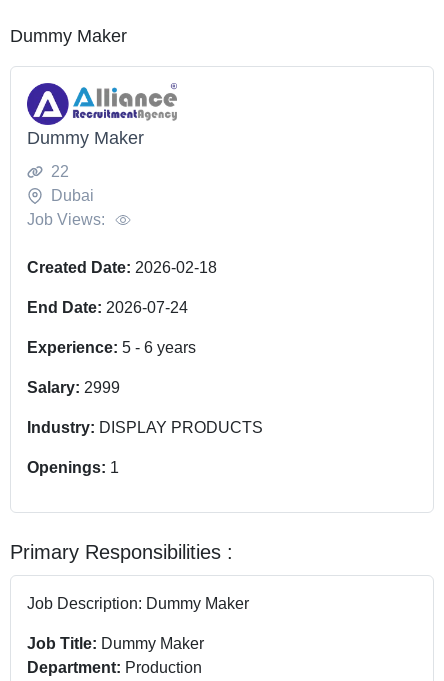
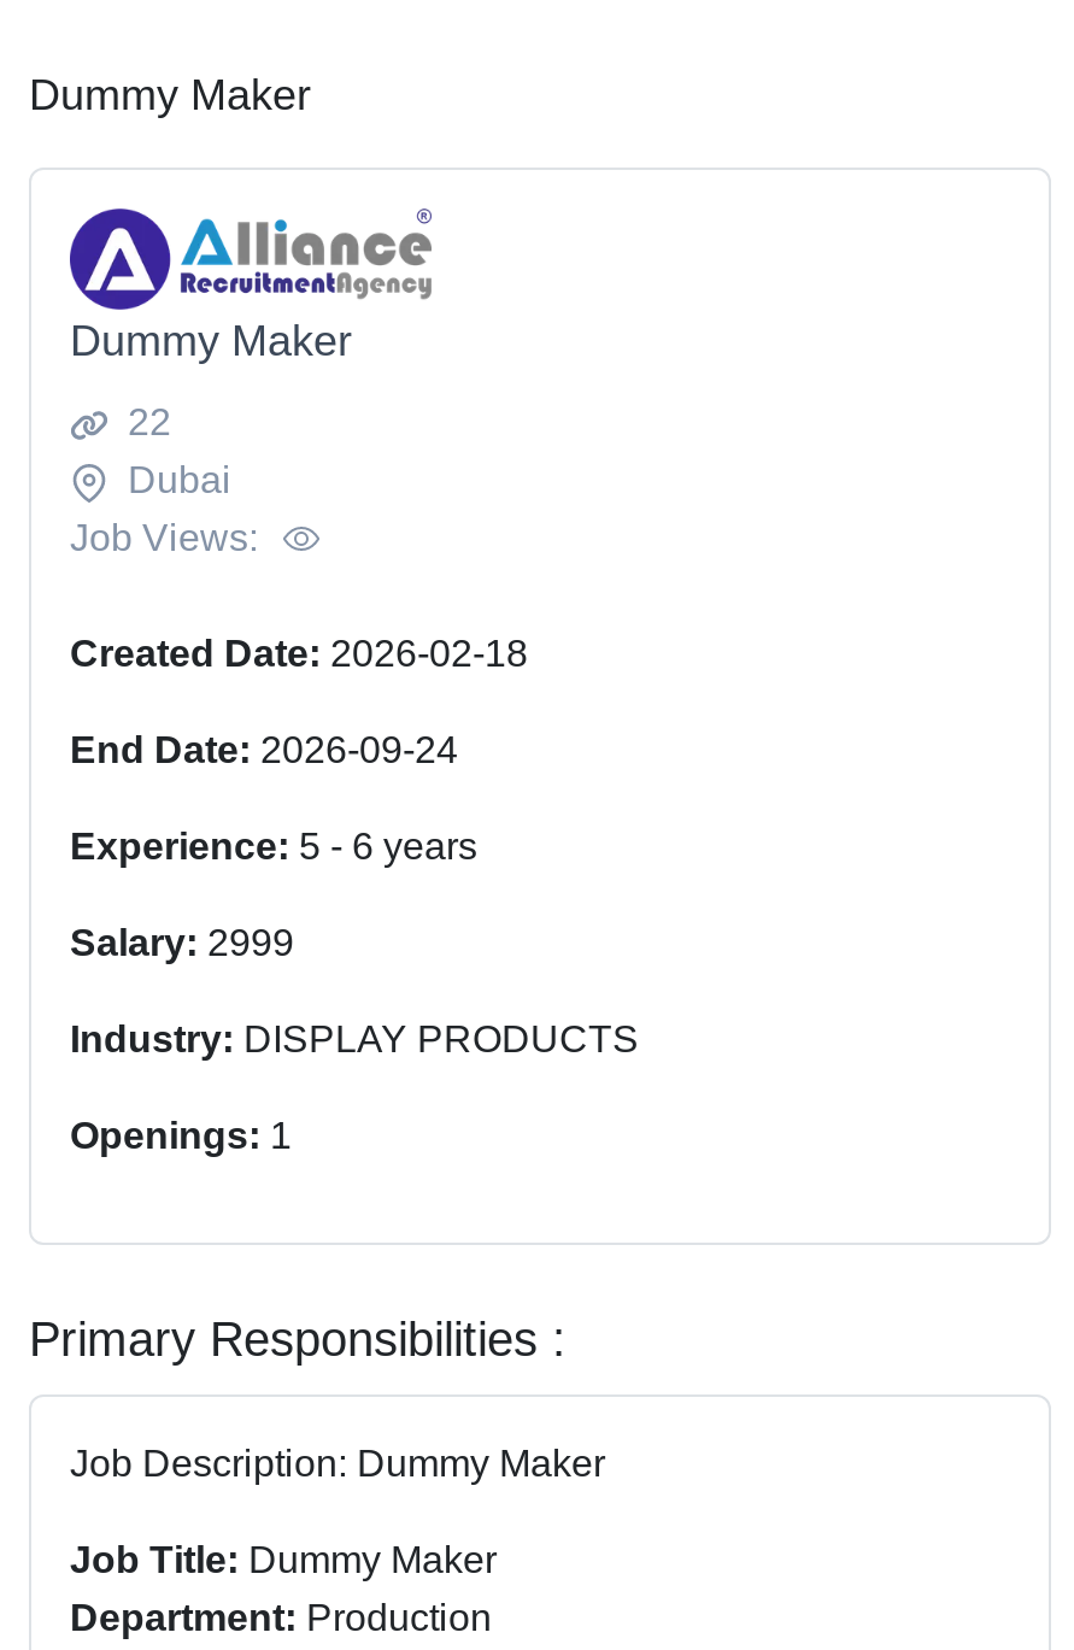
- End Date: 2026-07-24
+ End Date: 2026-09-24
